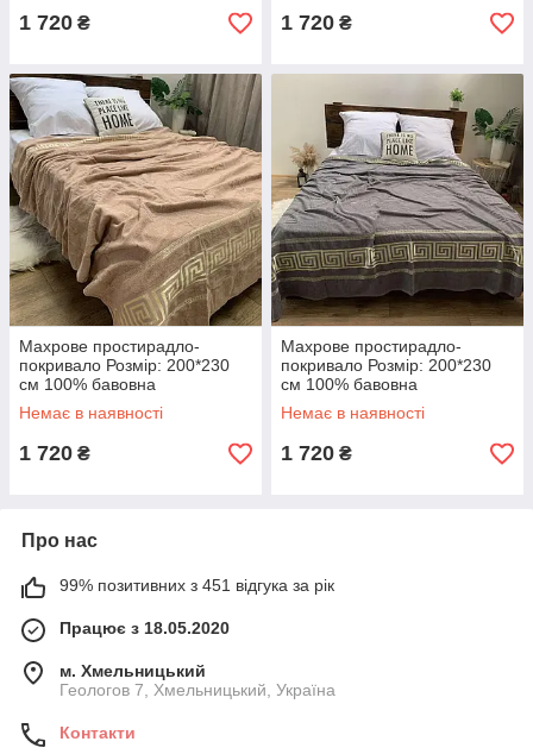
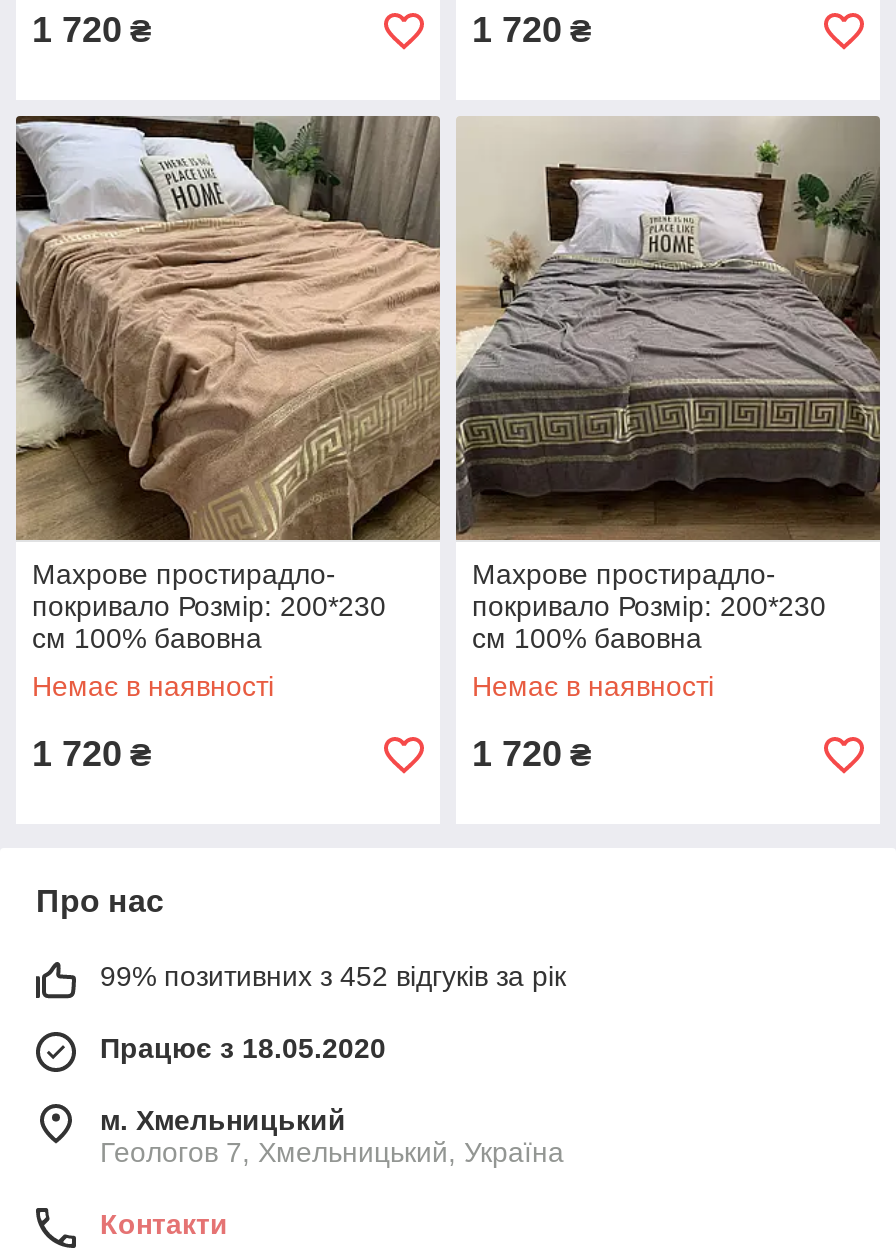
- 99% позитивних з 451 відгука за рік
+ 99% позитивних з 452 відгуків за рік
